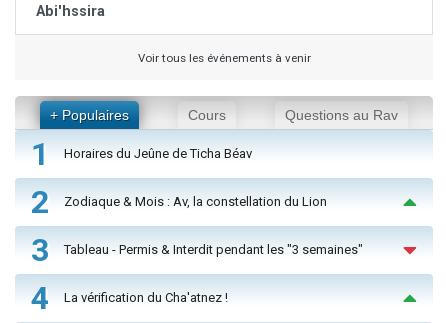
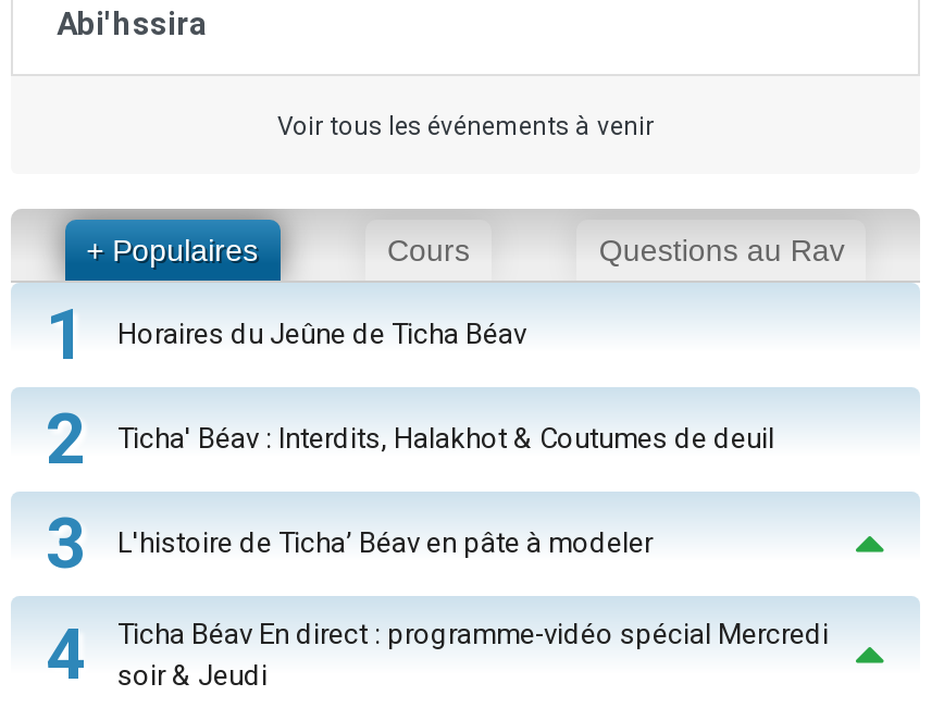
- Zodiaque & Mois : Av, la constellation du Lion
+ Ticha' Béav : Interdits, Halakhot & Coutumes de deuil

- Tableau - Permis & Interdit pendant les "3 semaines"
+ L'histoire de Ticha’ Béav en pâte à modeler

- La vérification du Cha'atnez !
+ Ticha Béav En direct : programme-vidéo spécial Mercredi
+ soir & Jeudi
